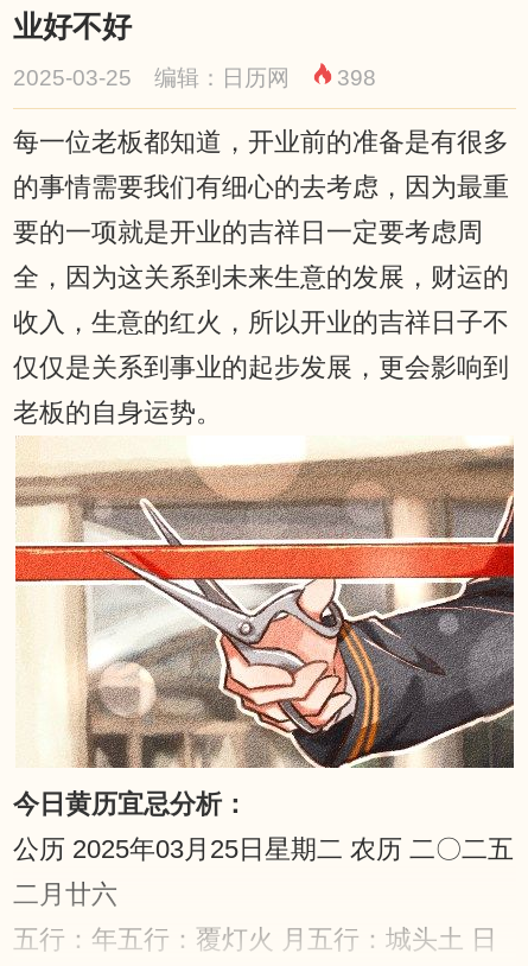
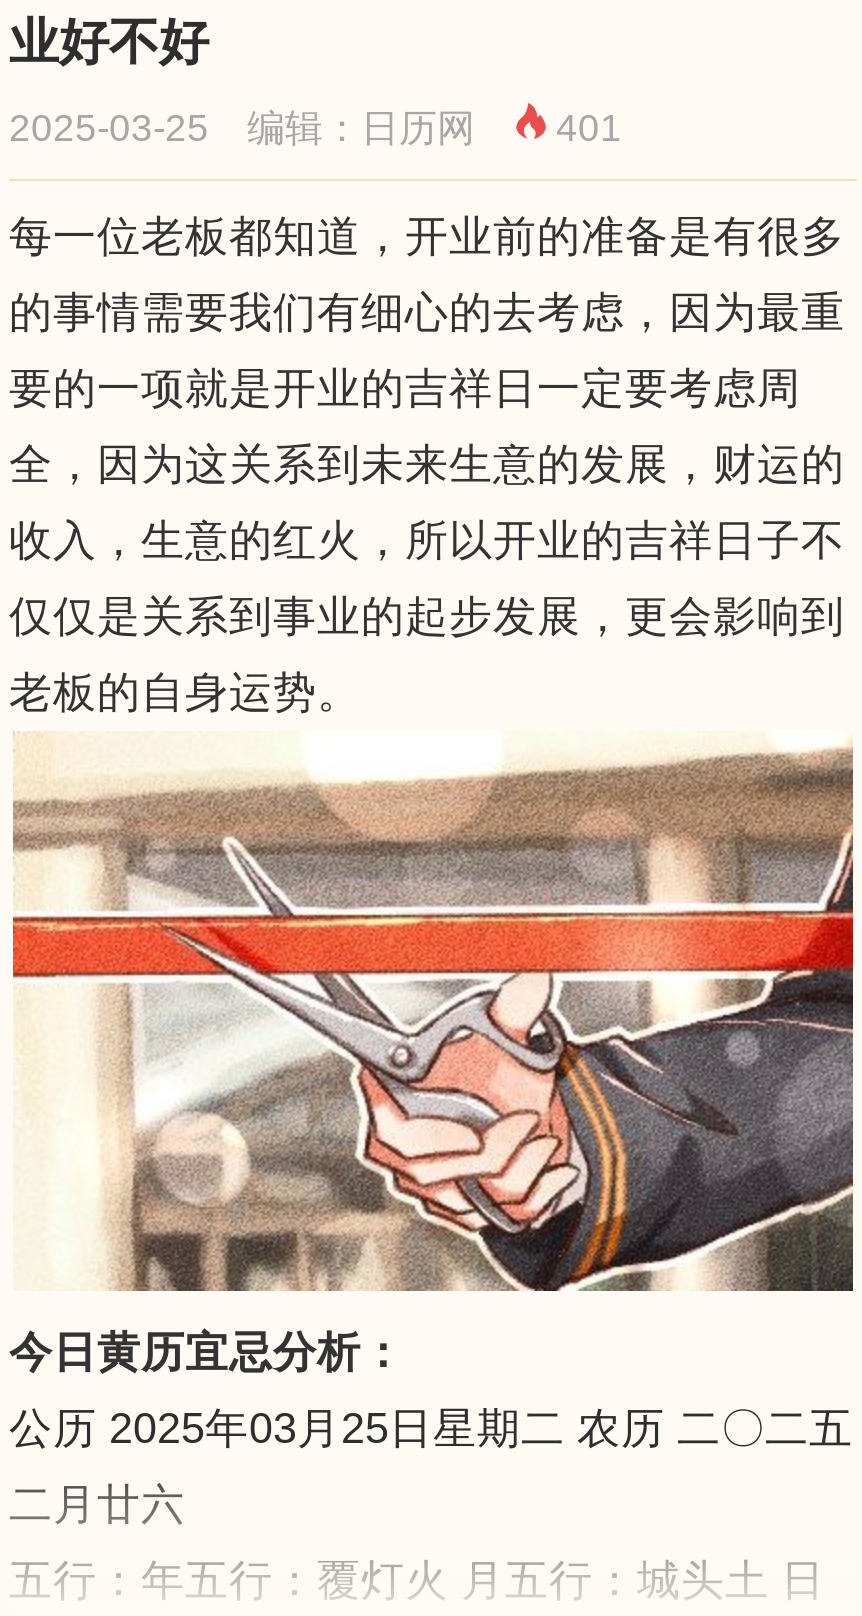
- 2025-03-25 编辑：日历网 398
+ 2025-03-25 编辑：日历网 401
